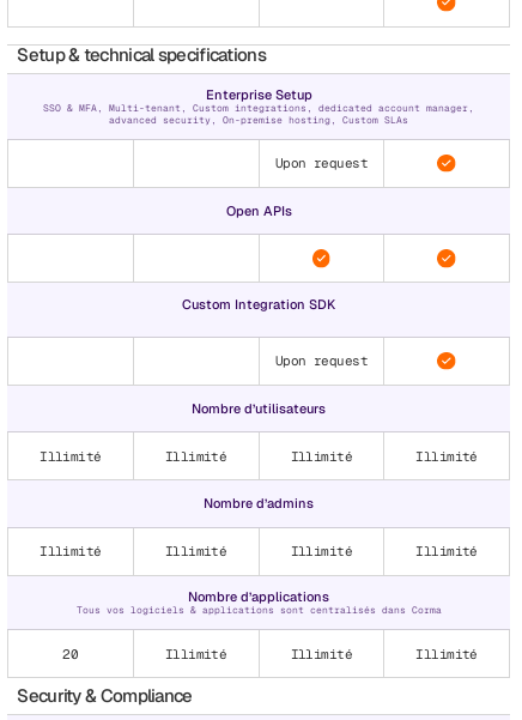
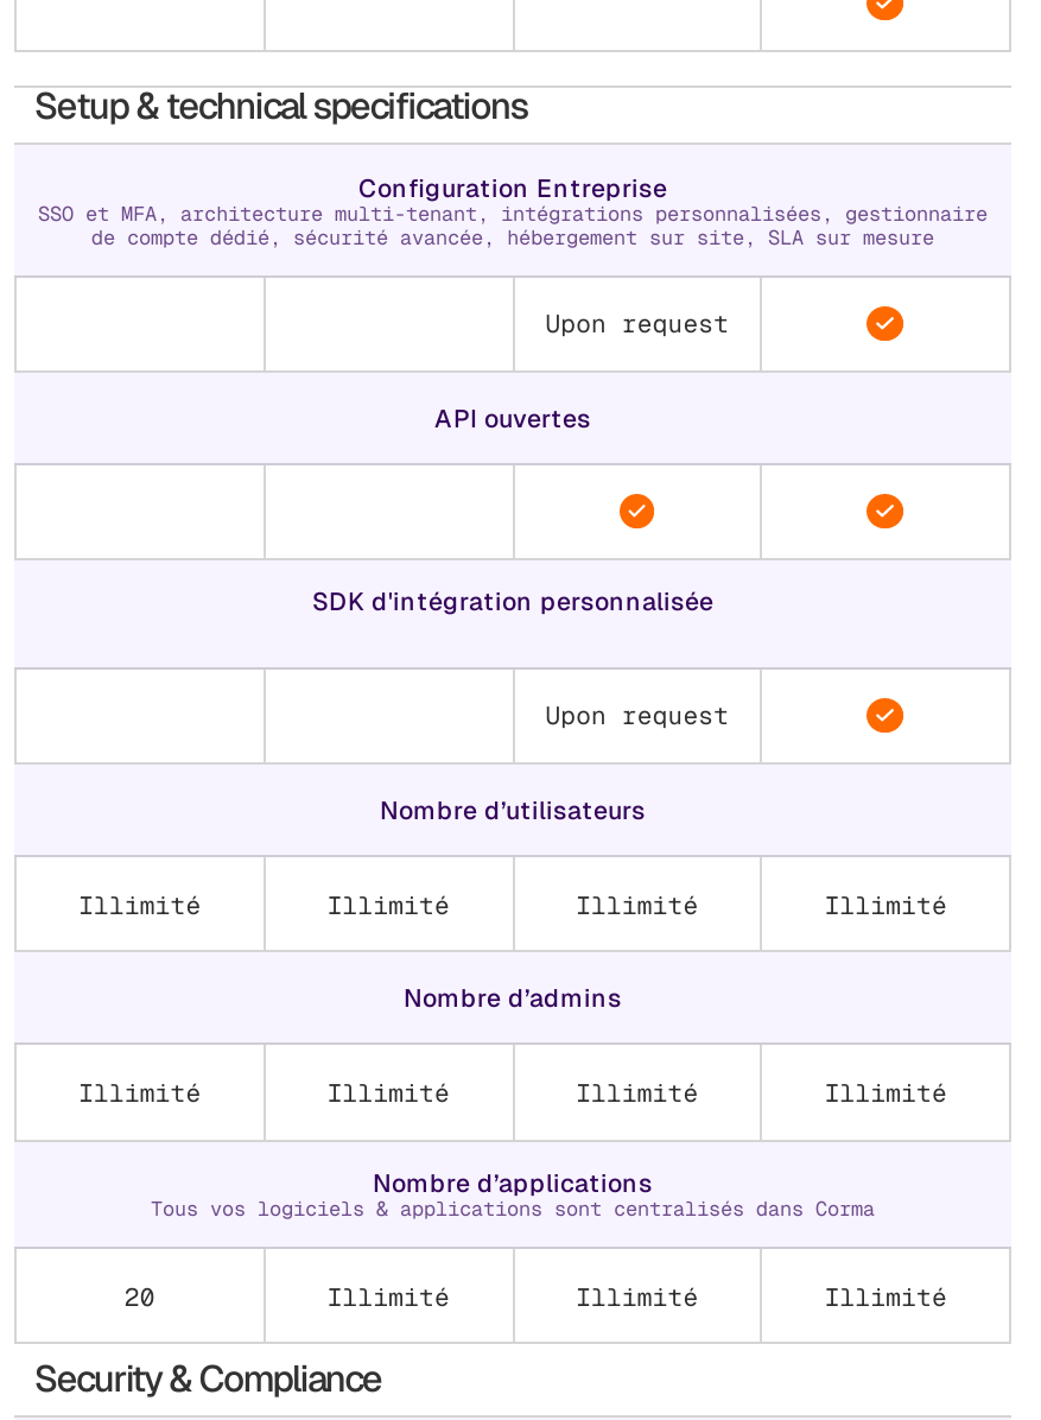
- Enterprise Setup
- SSO & MFA, Multi-tenant, Custom integrations, dedicated account manager,
- advanced security, On-premise hosting, Custom SLAs
+ Configuration Entreprise
+ SSO et MFA, architecture multi-tenant, intégrations personnalisées, gestionnaire
+ de compte dédié, sécurité avancée, hébergement sur site, SLA sur mesure

- Open APIs
+ API ouvertes

- Custom Integration SDK
+ SDK d'intégration personnalisée
